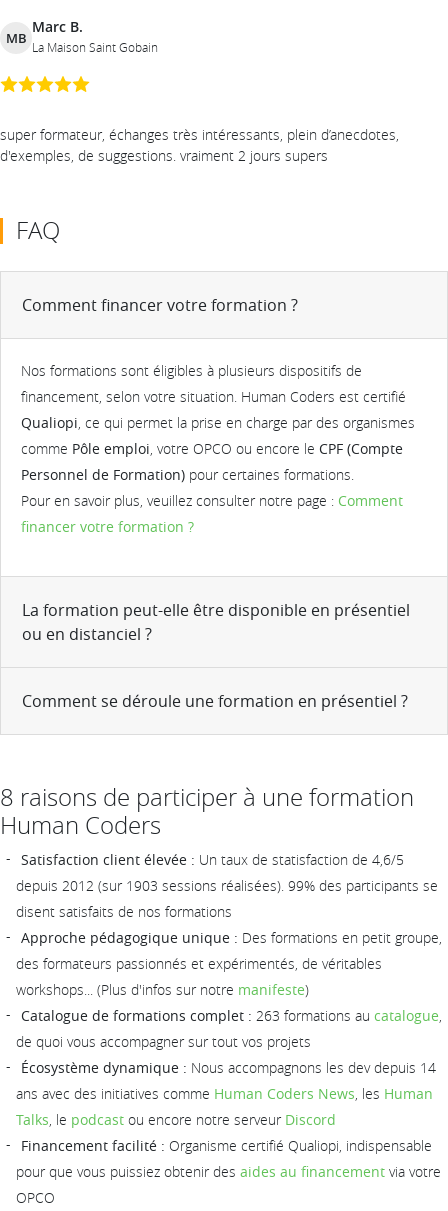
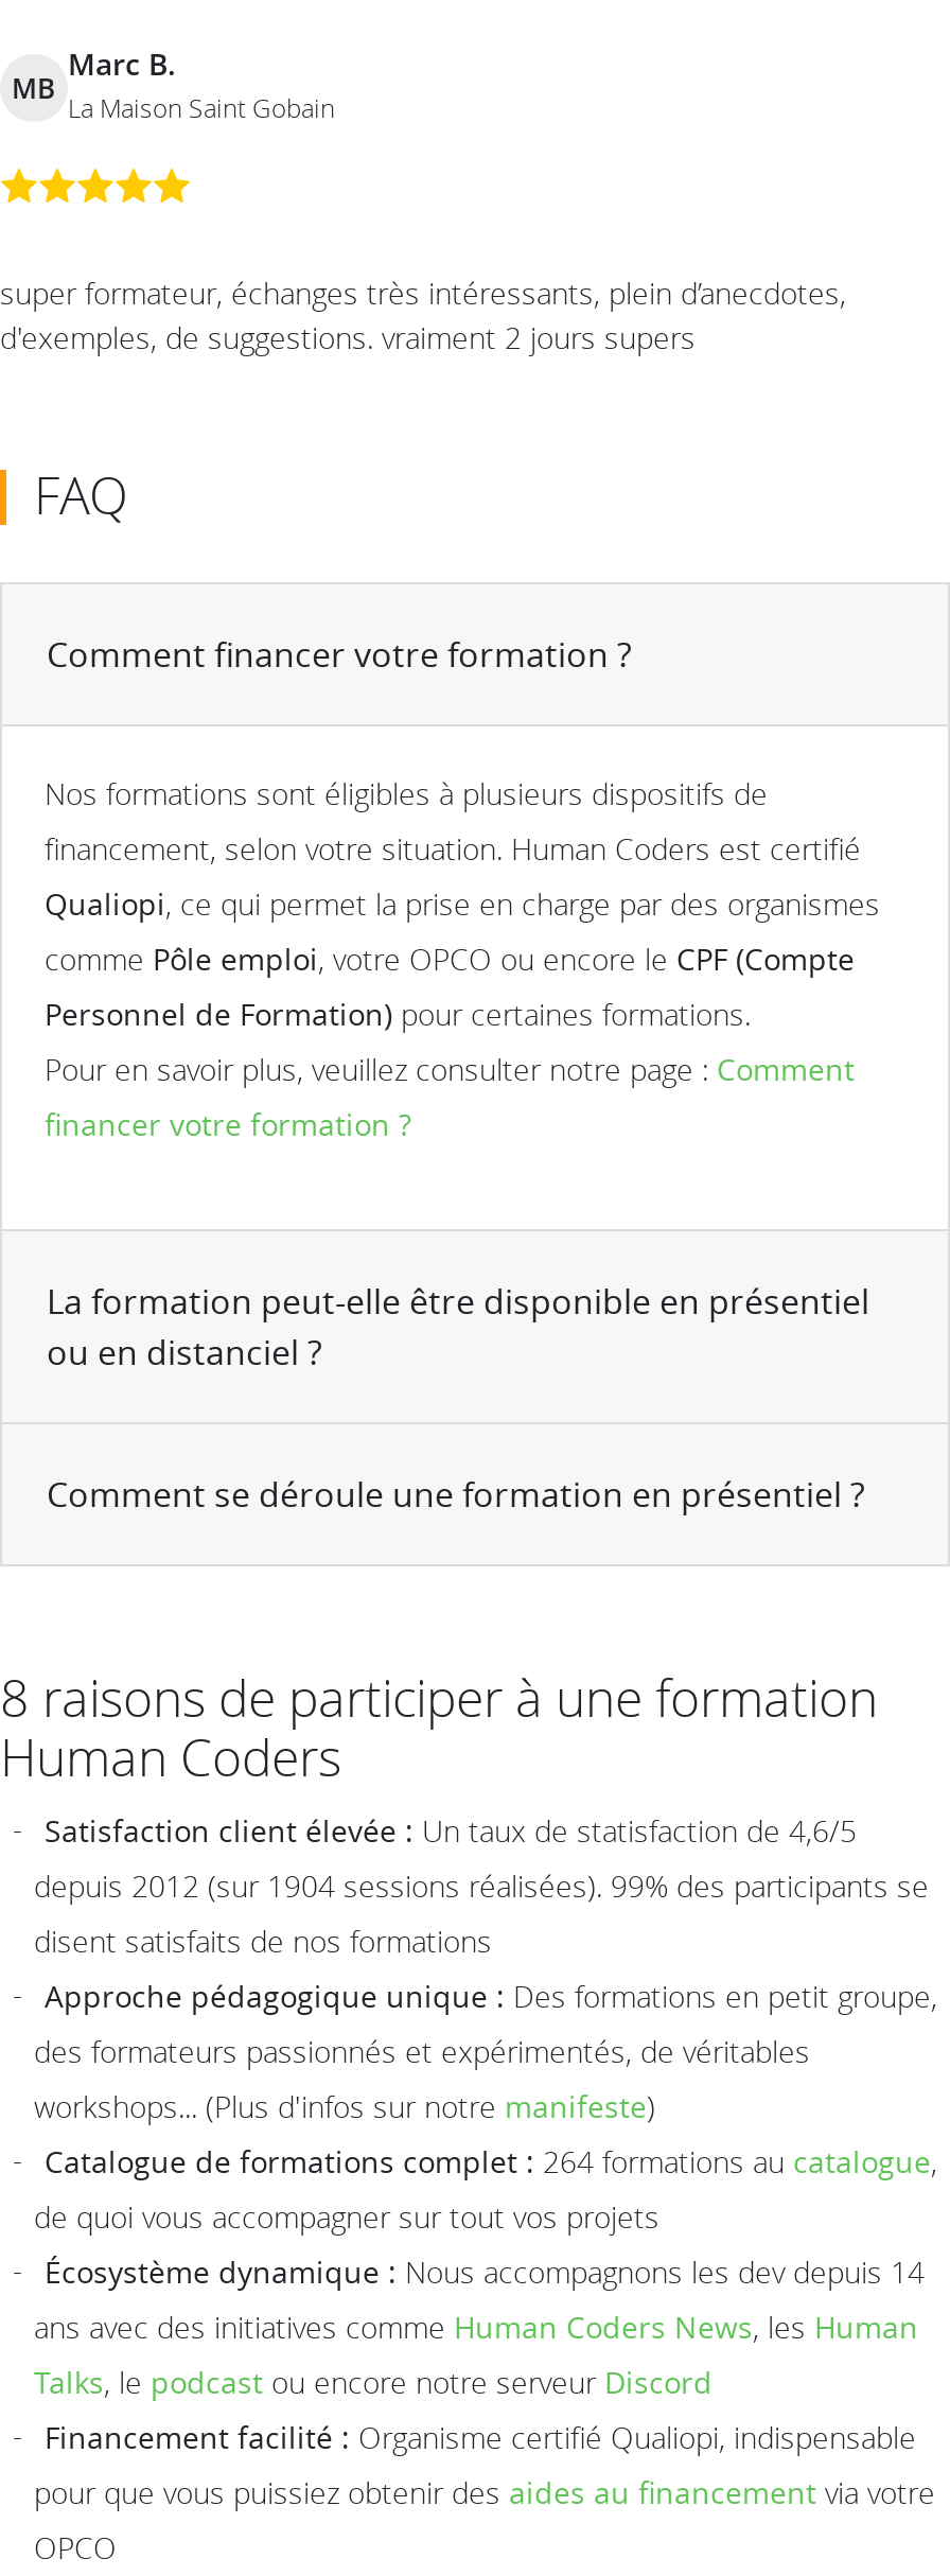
- depuis 2012 (sur 1903 sessions réalisées). 99% des participants se
+ depuis 2012 (sur 1904 sessions réalisées). 99% des participants se

- Catalogue de formations complet : 263 formations au catalogue,
+ Catalogue de formations complet : 264 formations au catalogue,
